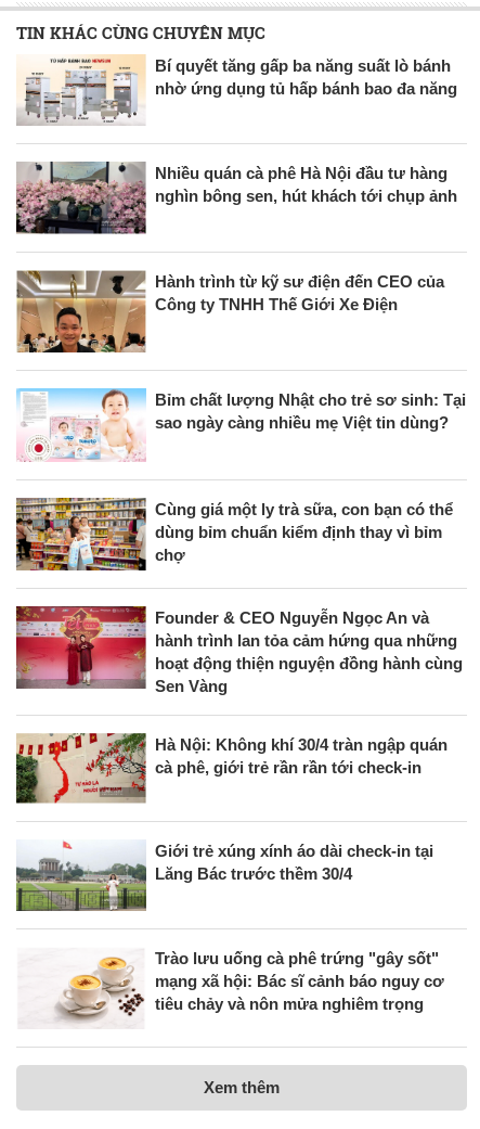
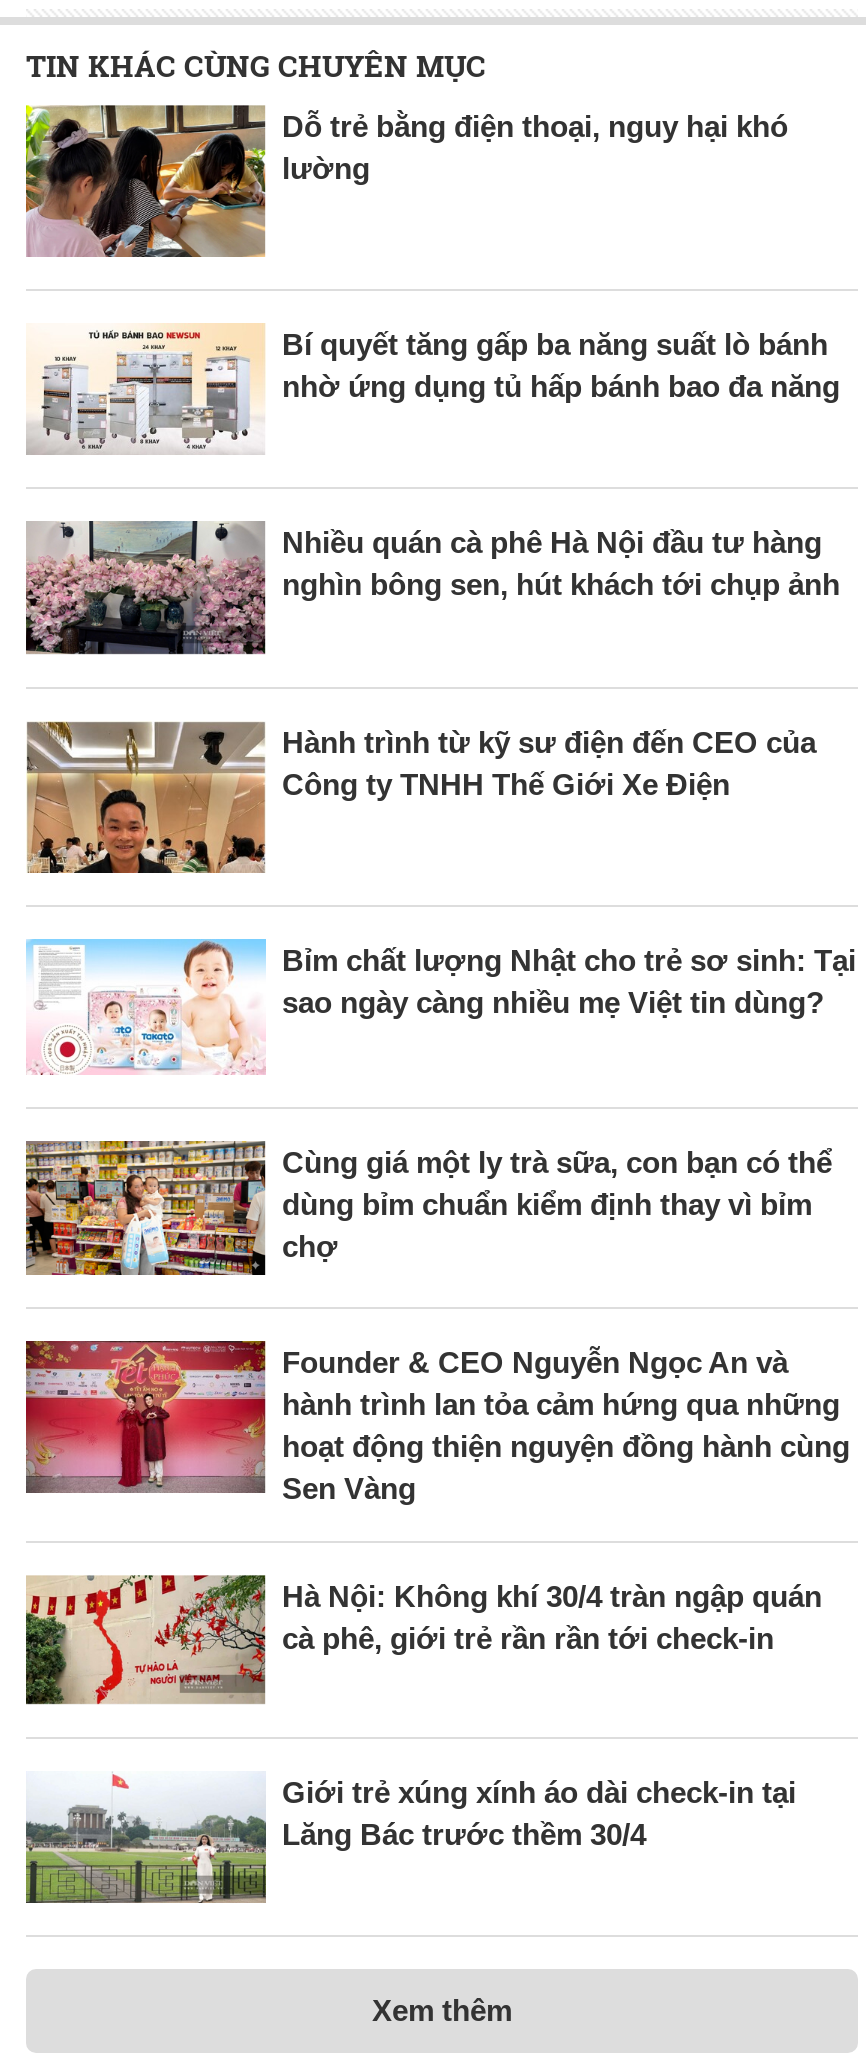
+ [image]
+ Dỗ trẻ bằng điện thoại, nguy hại khó
+ lường

moved down: [image] | Bí quyết tăng gấp ba năng suất lò bánh | nhờ ứng dụng tủ hấp bánh bao đa năng | ... | Giới trẻ xúng xính áo dài check-in tại | Lăng Bác trước thềm 30/4

- [image]
- Trào lưu uống cà phê trứng "gây sốt"
- mạng xã hội: Bác sĩ cảnh báo nguy cơ
- tiêu chảy và nôn mửa nghiêm trọng
